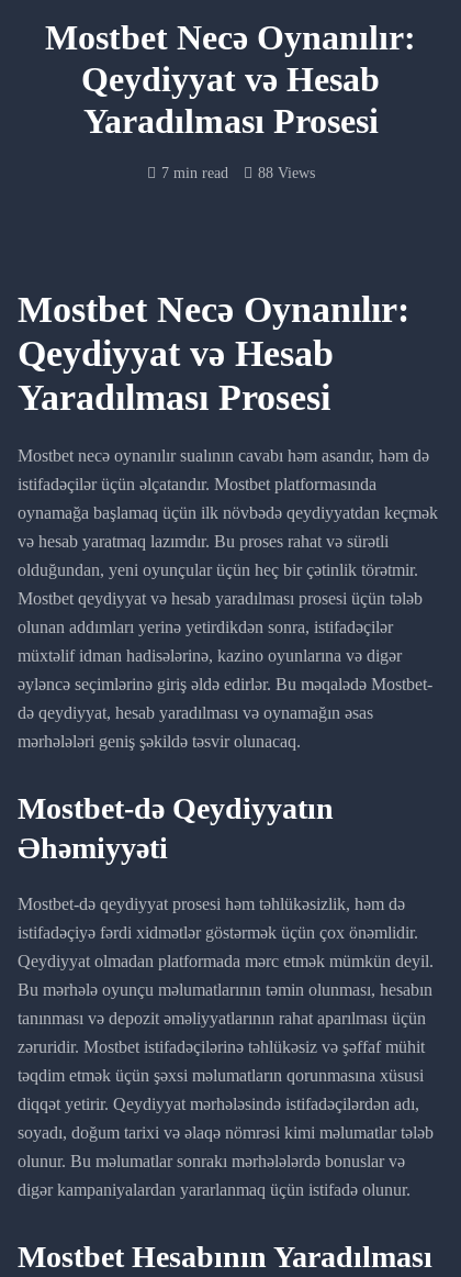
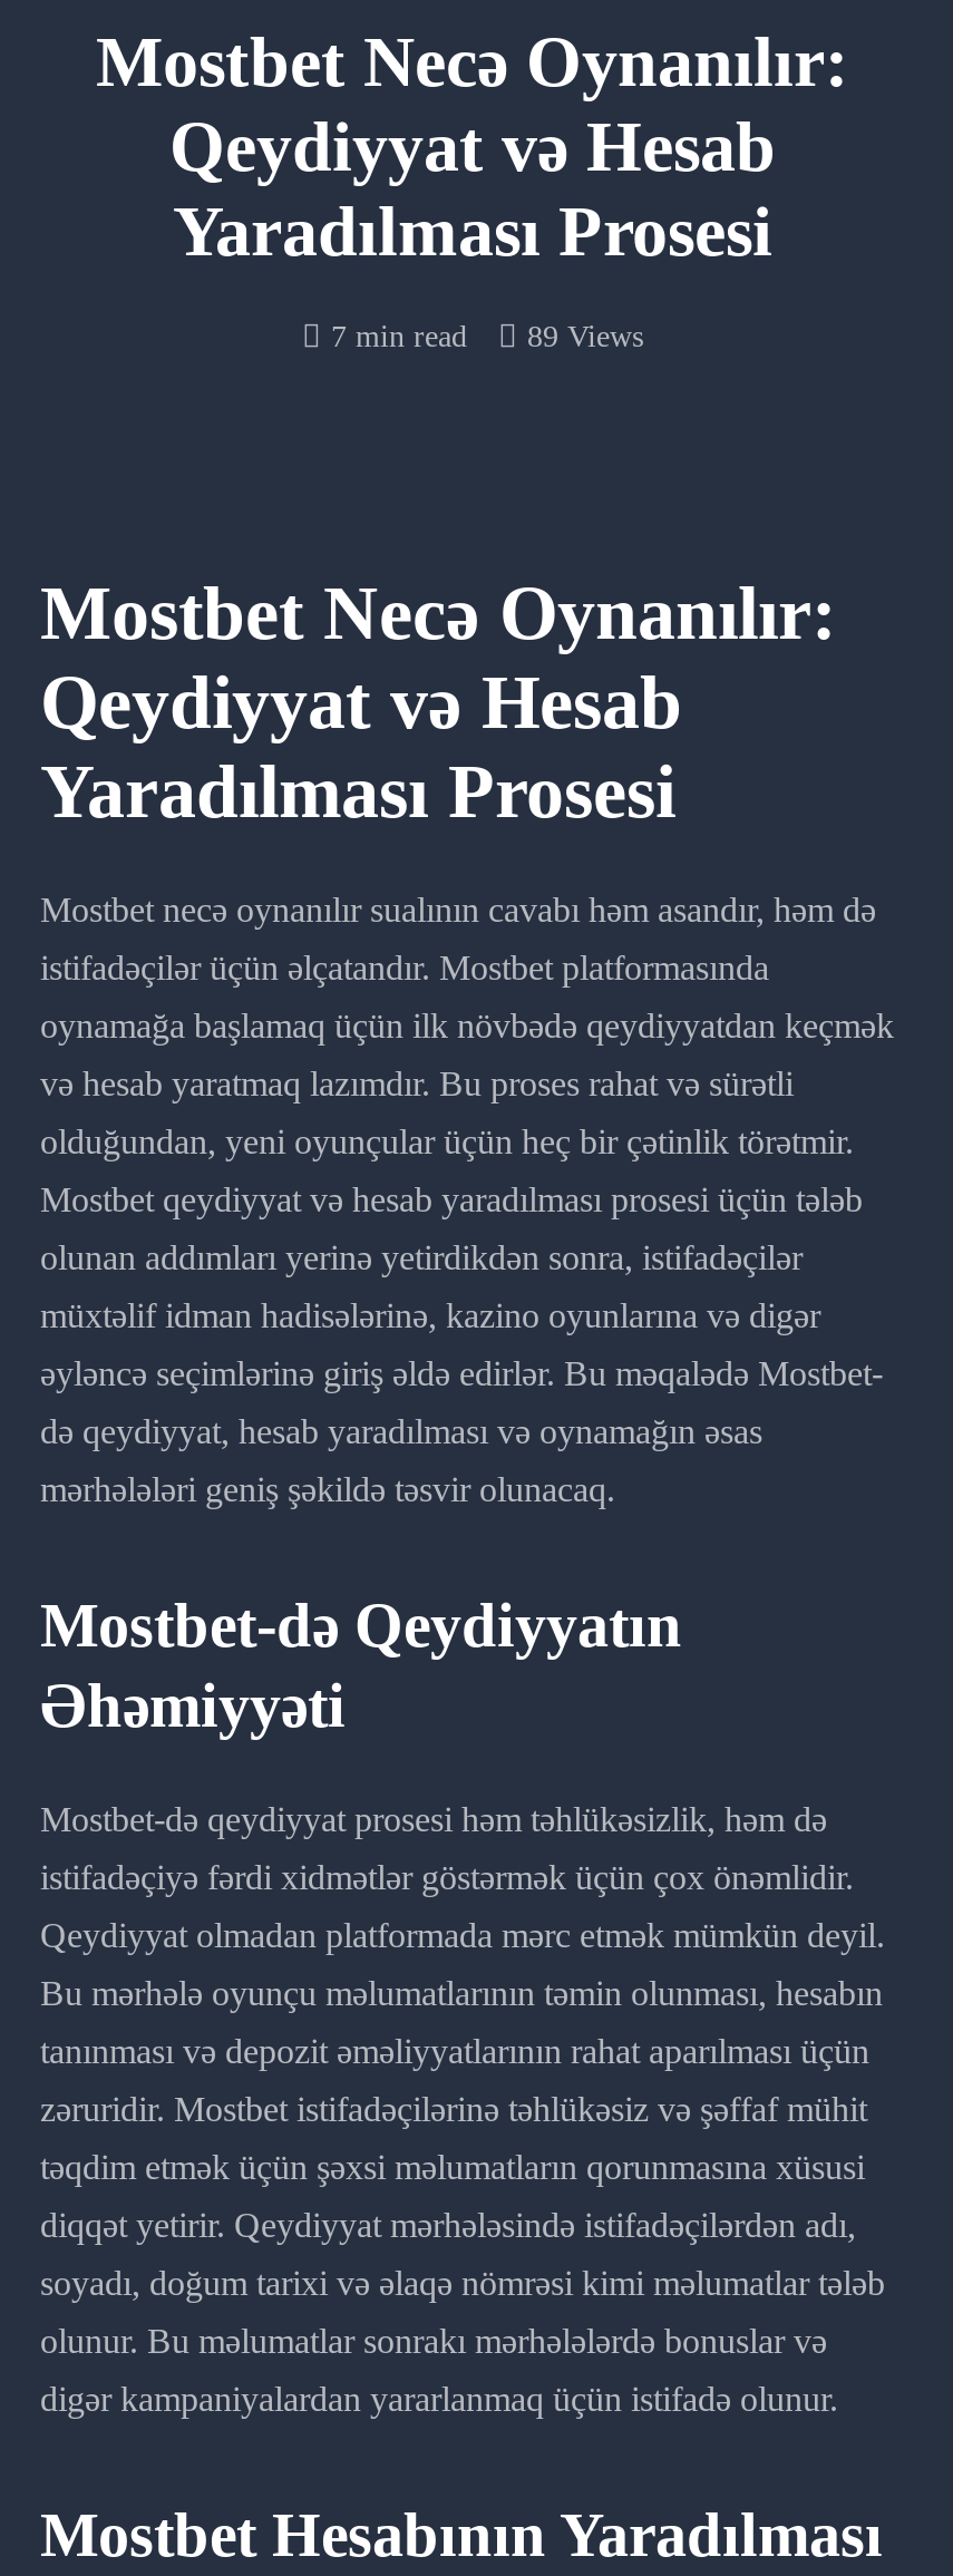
- 7 min read 88 Views
+ 7 min read 89 Views
